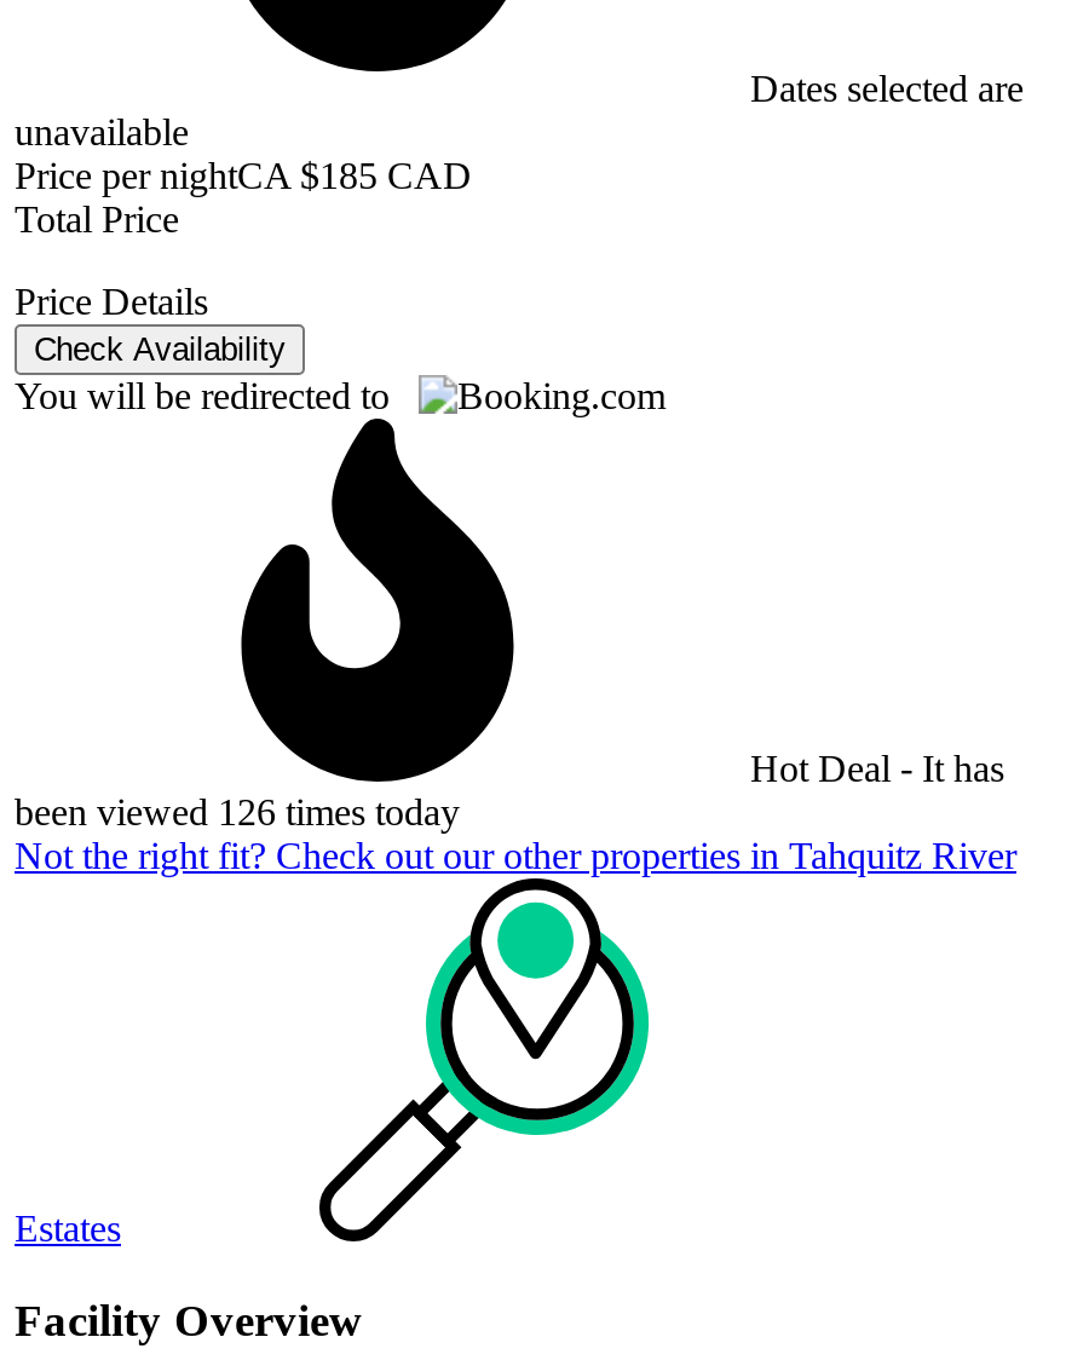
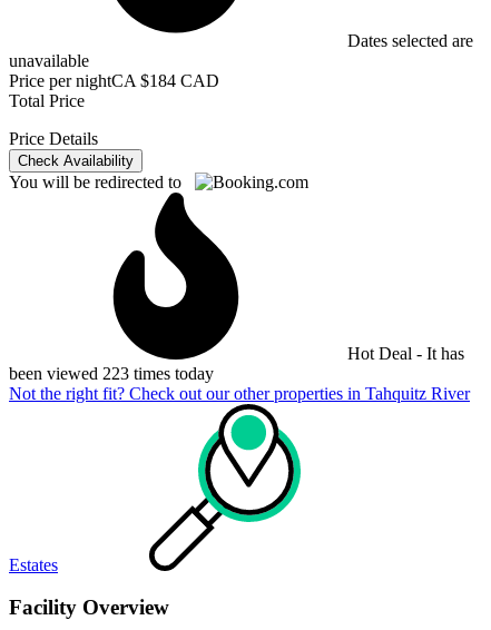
- Price per nightCA $185 CAD
+ Price per nightCA $184 CAD

- been viewed 126 times today
+ been viewed 223 times today
